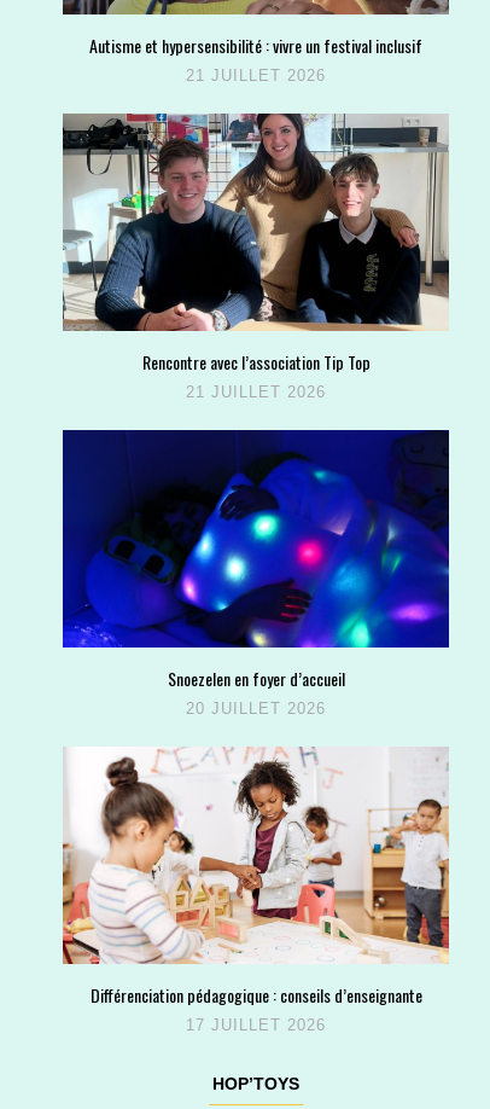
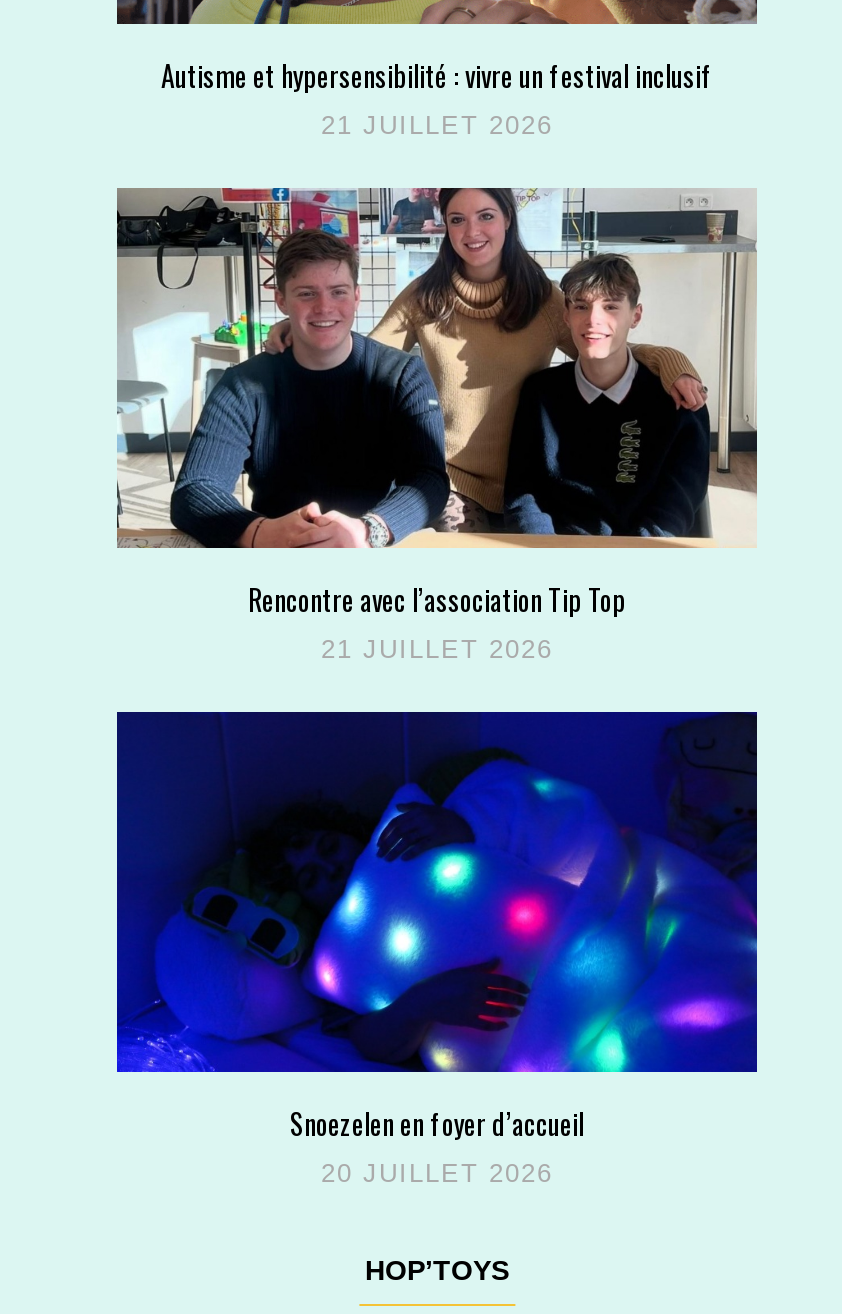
- [image]
- Différenciation pédagogique : conseils d’enseignante
- 17 JUILLET 2026
